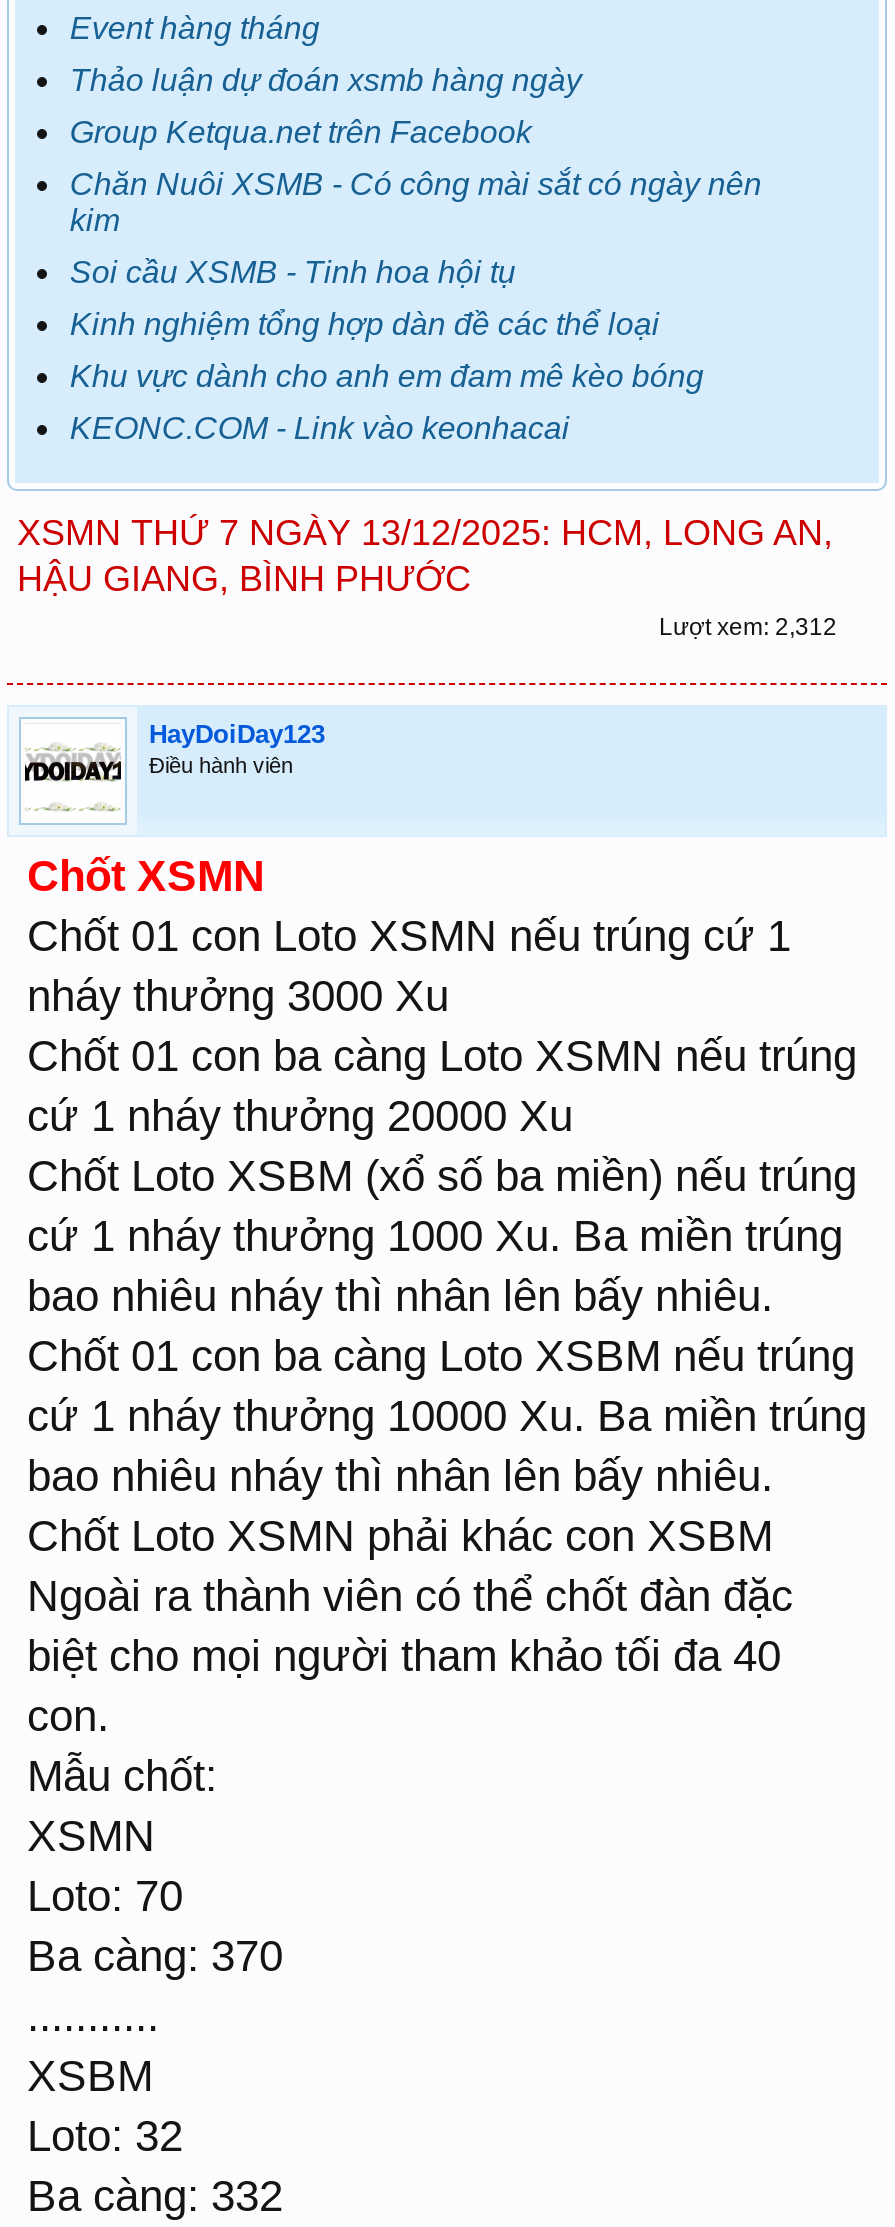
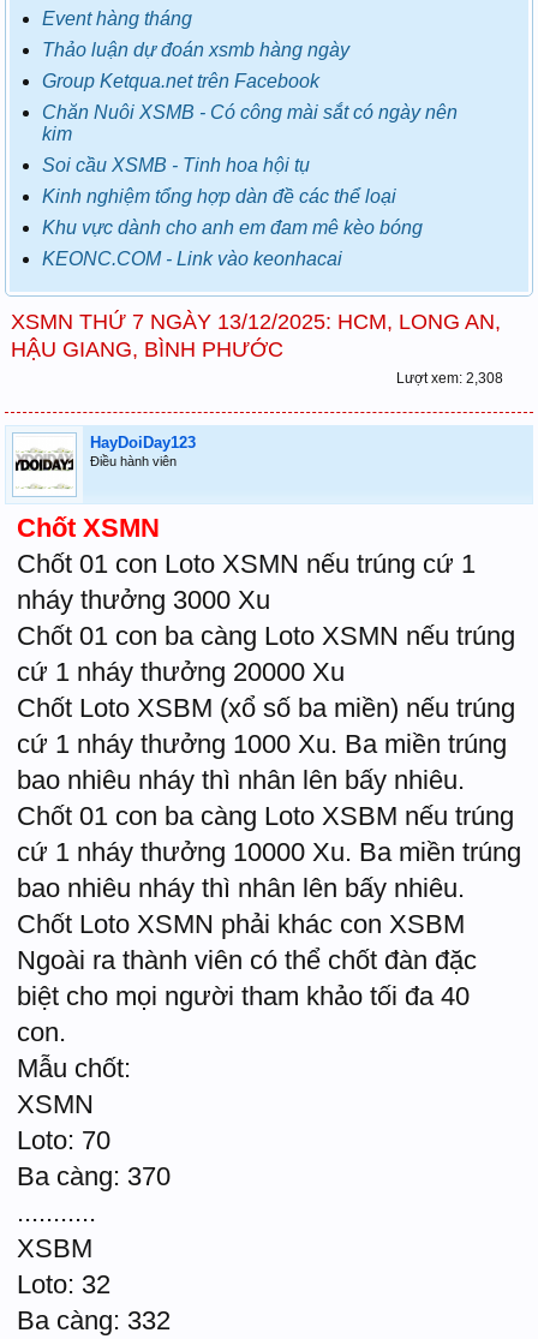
- Lượt xem: 2,312
+ Lượt xem: 2,308
